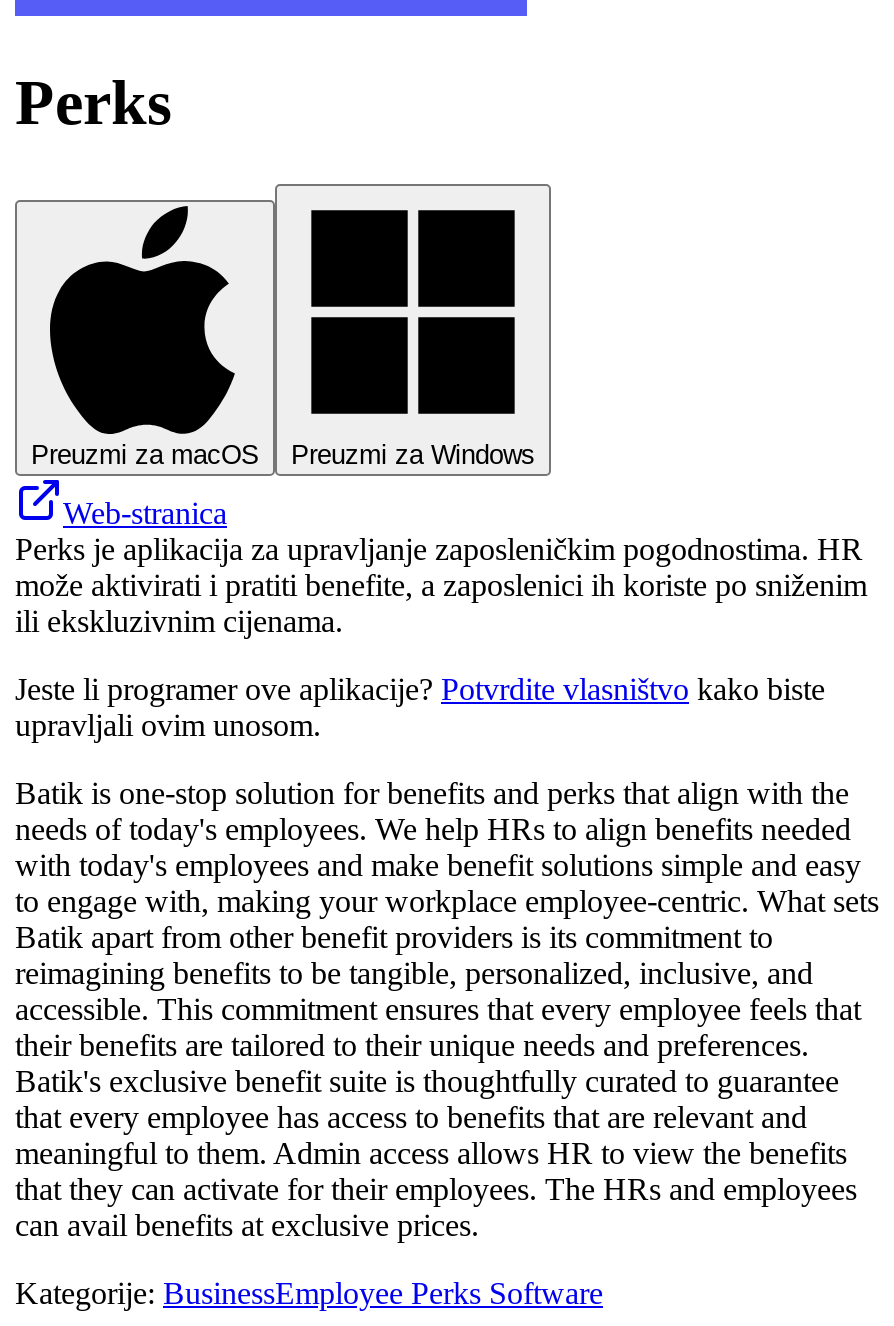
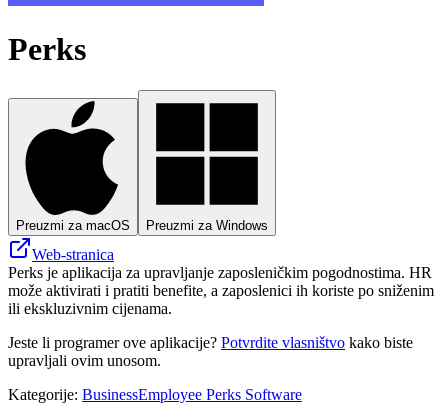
- Batik is one-stop solution for benefits and perks that align with the
- needs of today's employees. We help HRs to align benefits needed
- with today's employees and make benefit solutions simple and easy
- to engage with, making your workplace employee-centric. What sets
- Batik apart from other benefit providers is its commitment to
- reimagining benefits to be tangible, personalized, inclusive, and
- accessible. This commitment ensures that every employee feels that
- their benefits are tailored to their unique needs and preferences.
- Batik's exclusive benefit suite is thoughtfully curated to guarantee
- that every employee has access to benefits that are relevant and
- meaningful to them. Admin access allows HR to view the benefits
- that they can activate for their employees. The HRs and employees
- can avail benefits at exclusive prices.
